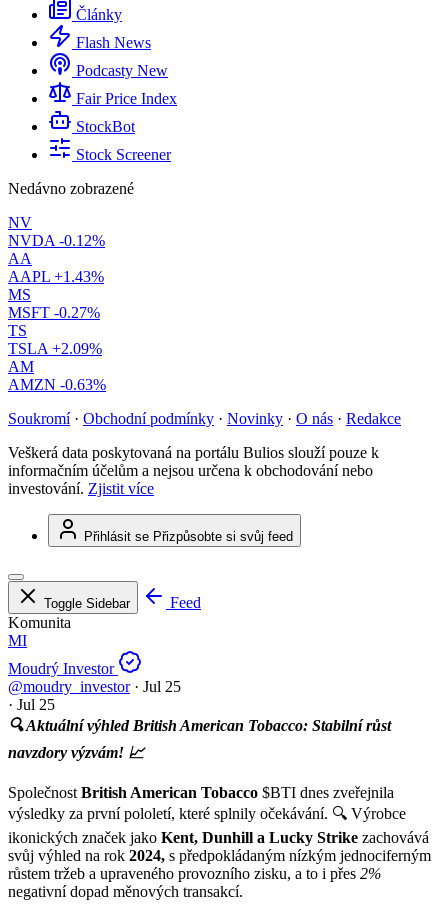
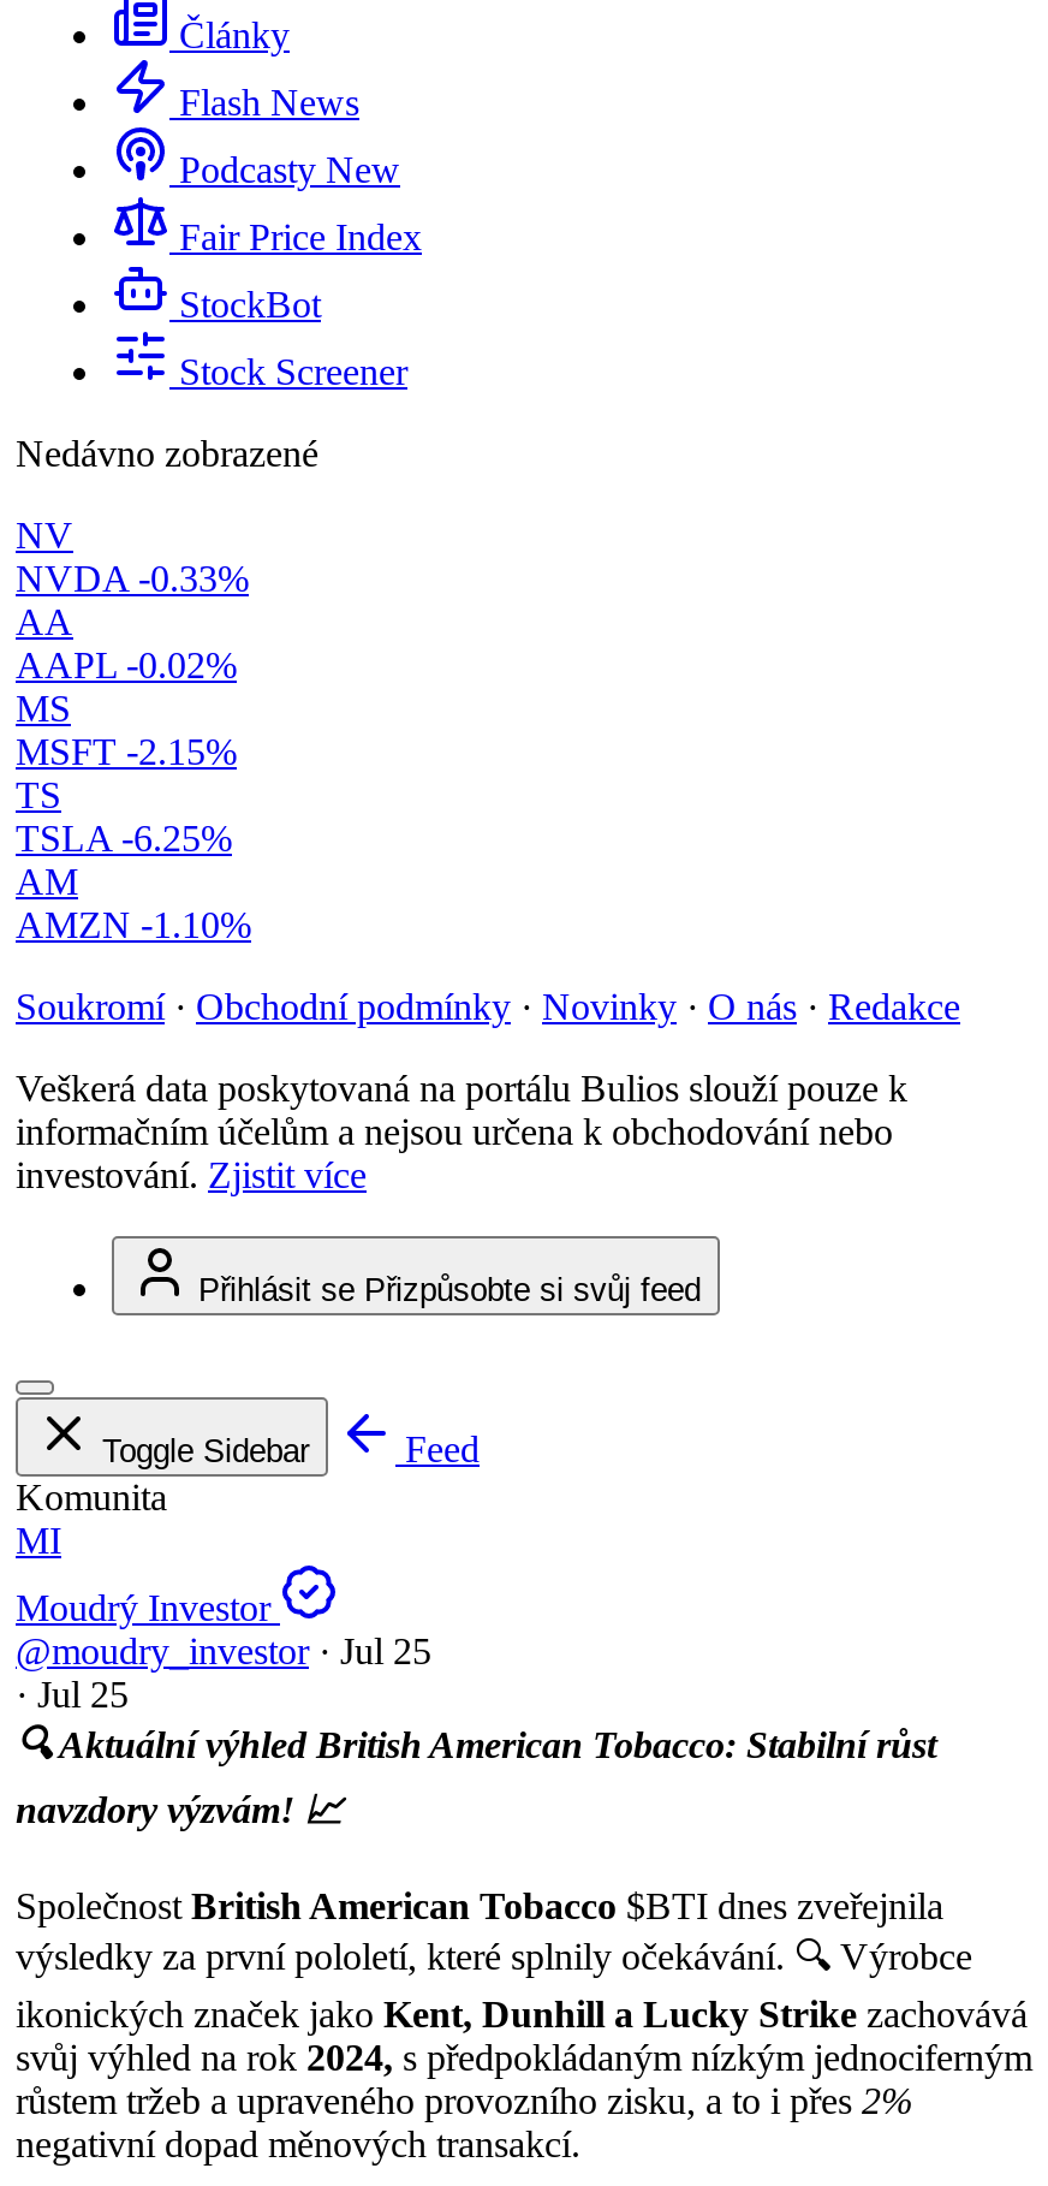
- NVDA -0.12%
+ NVDA -0.33%

- AAPL +1.43%
+ AAPL -0.02%

- MSFT -0.27%
+ MSFT -2.15%

- TSLA +2.09%
+ TSLA -6.25%

- AMZN -0.63%
+ AMZN -1.10%
